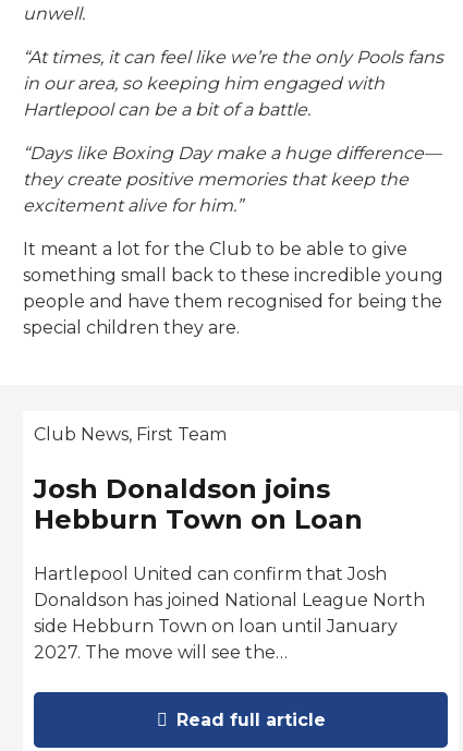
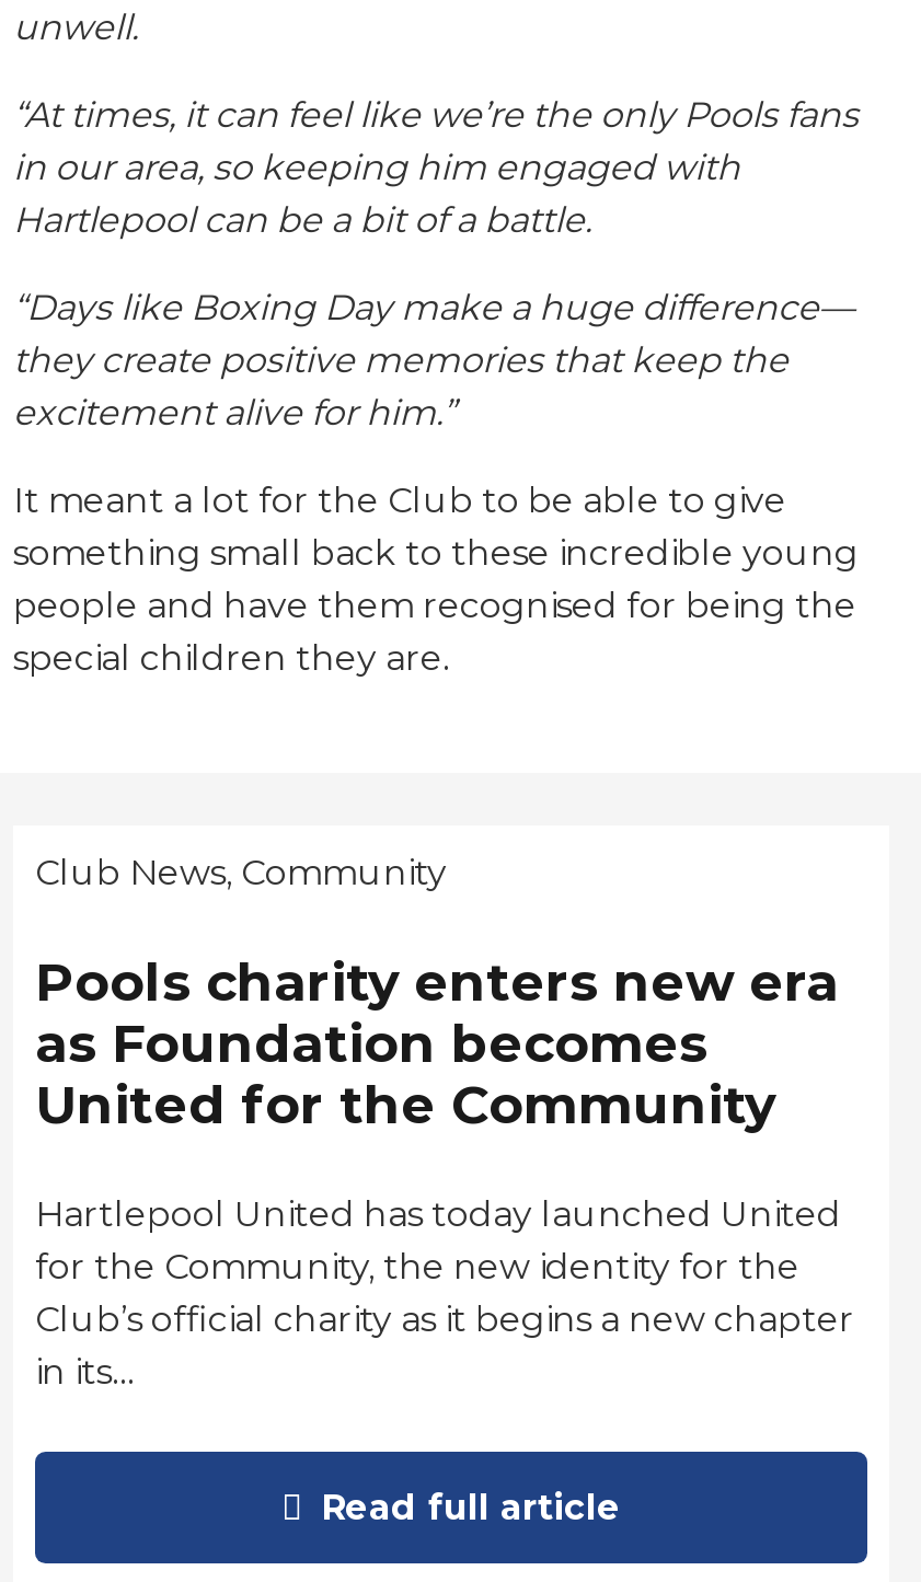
- Club News, First Team
+ Club News, Community

- Josh Donaldson joins
- Hebburn Town on Loan
+ Pools charity enters new era
+ as Foundation becomes
+ United for the Community

- Hartlepool United can confirm that Josh
- Donaldson has joined National League North
- side Hebburn Town on loan until January
- 2027. The move will see the…
+ Hartlepool United has today launched United
+ for the Community, the new identity for the
+ Club’s official charity as it begins a new chapter
+ in its…
